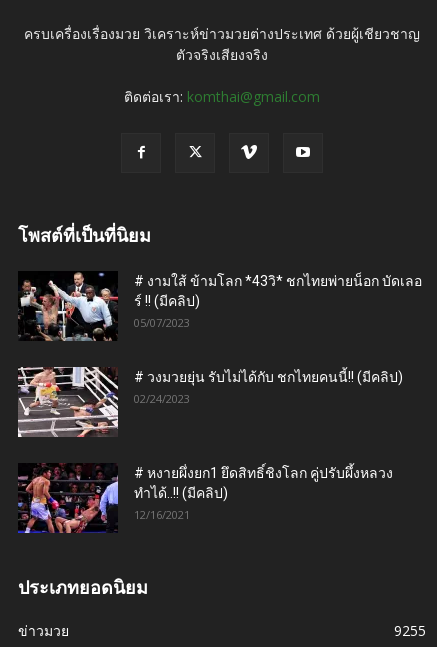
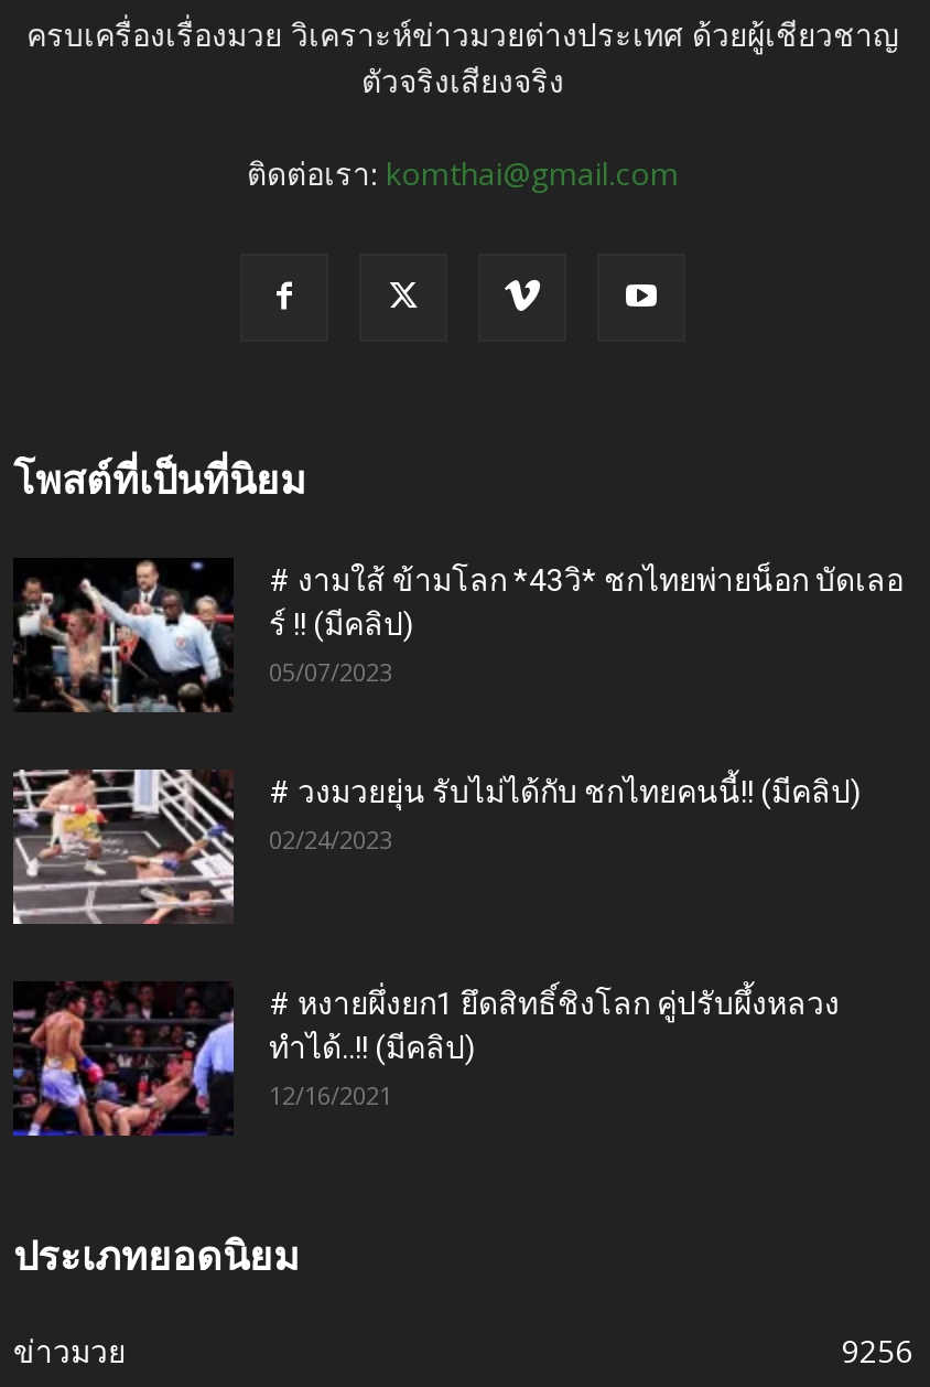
- 9255
+ 9256
